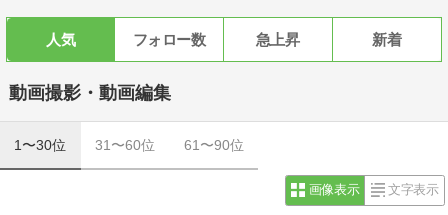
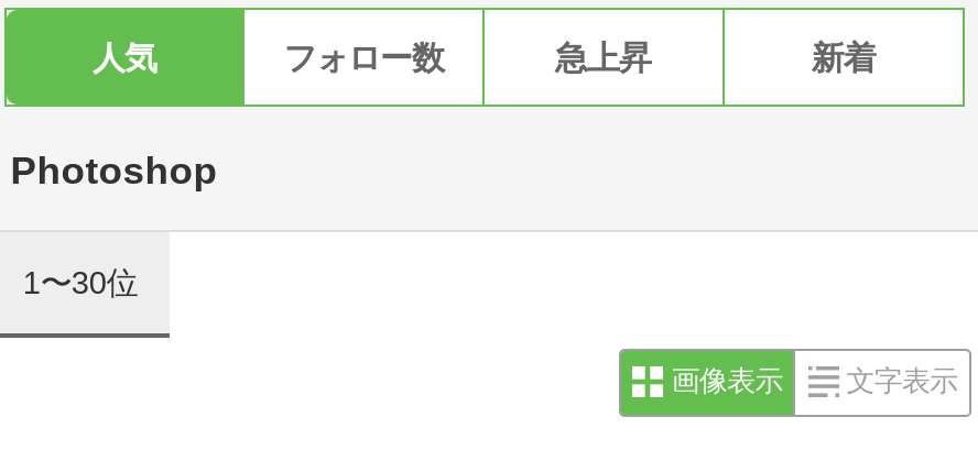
- 動画撮影・動画編集
+ Photoshop

- 31〜60位
- 61〜90位
